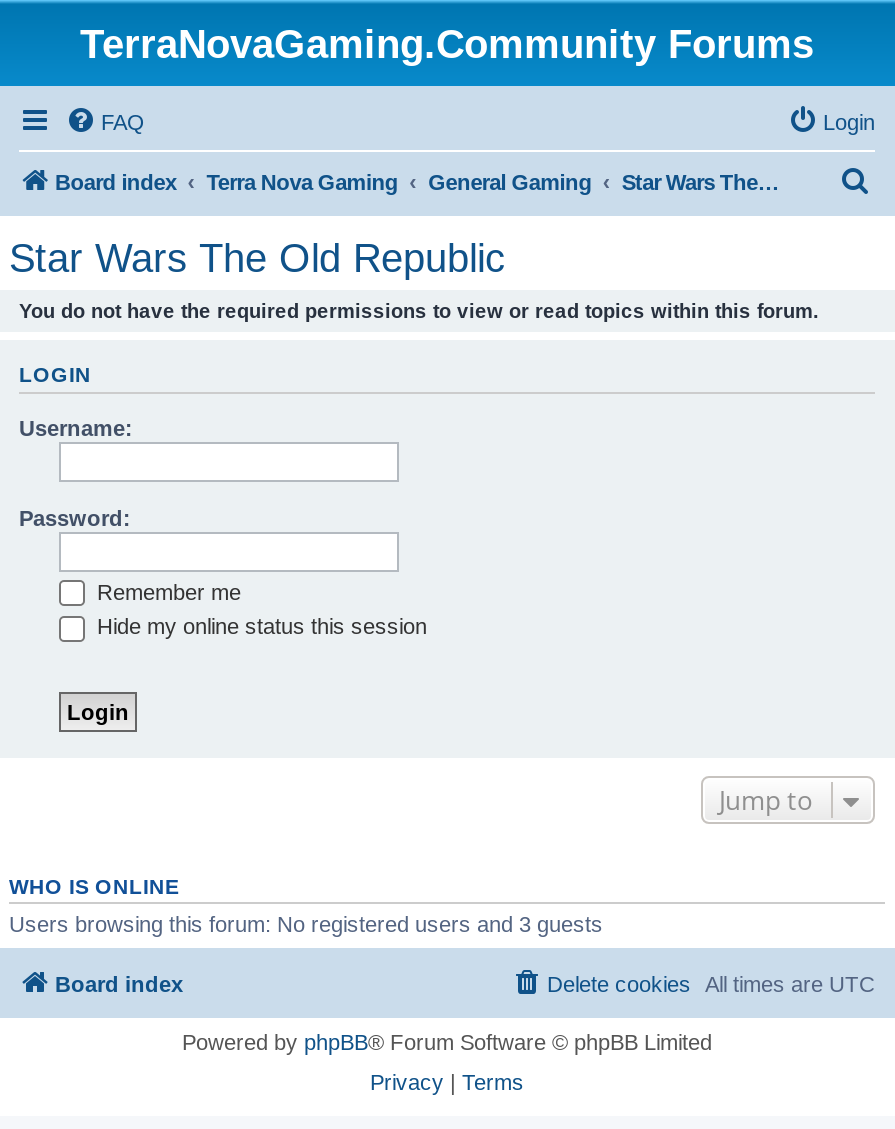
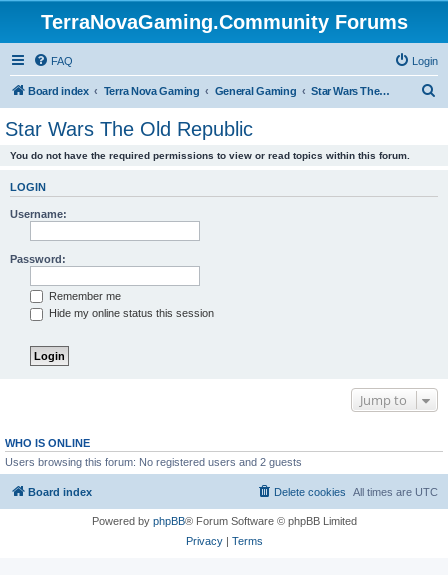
- Users browsing this forum: No registered users and 3 guests
+ Users browsing this forum: No registered users and 2 guests
